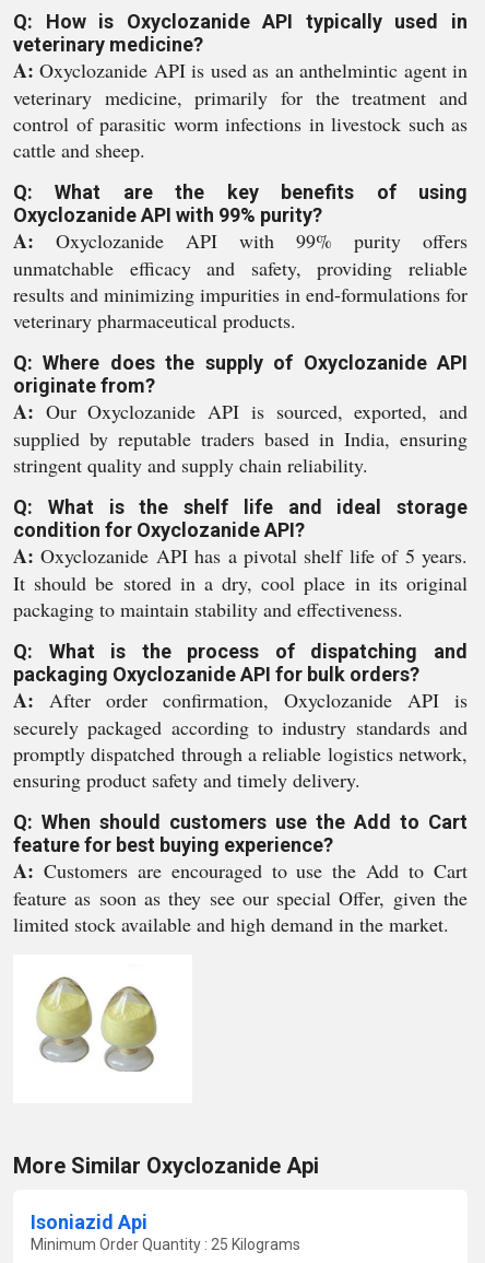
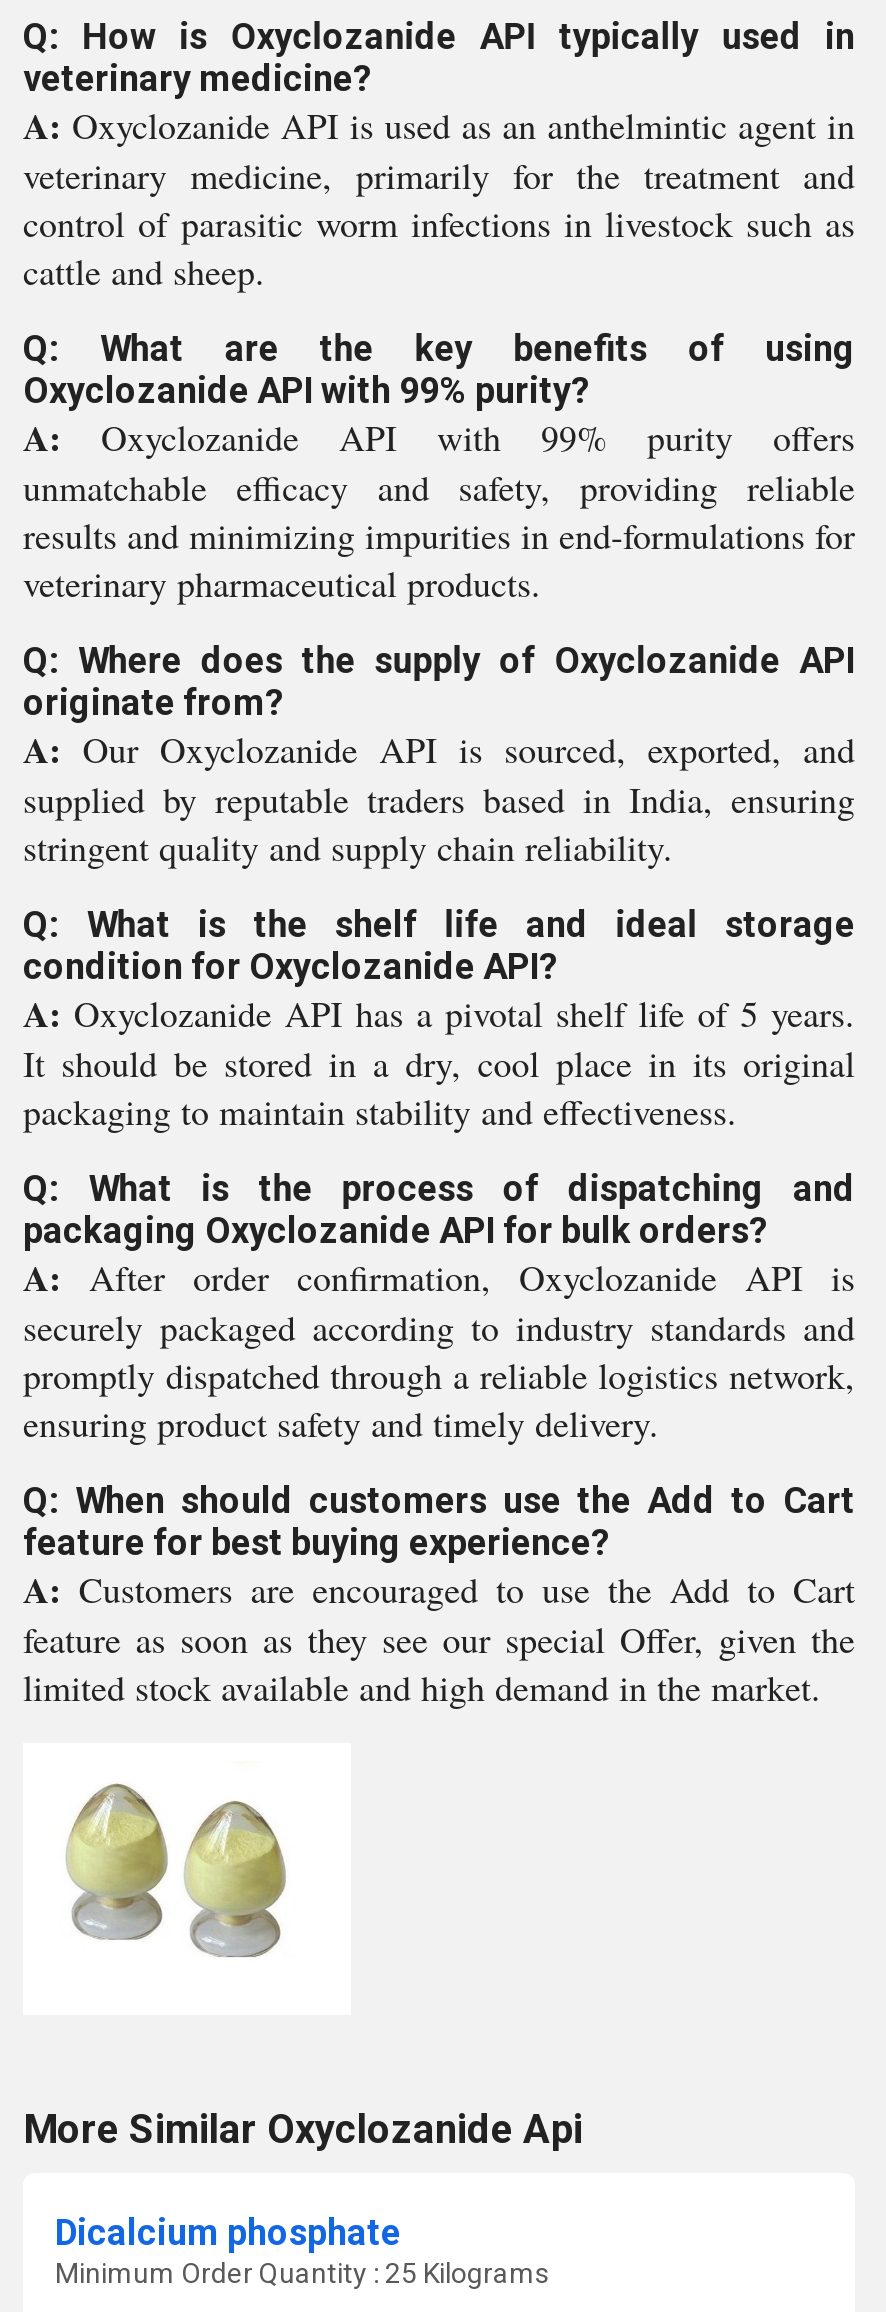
- Isoniazid Api
+ Dicalcium phosphate
